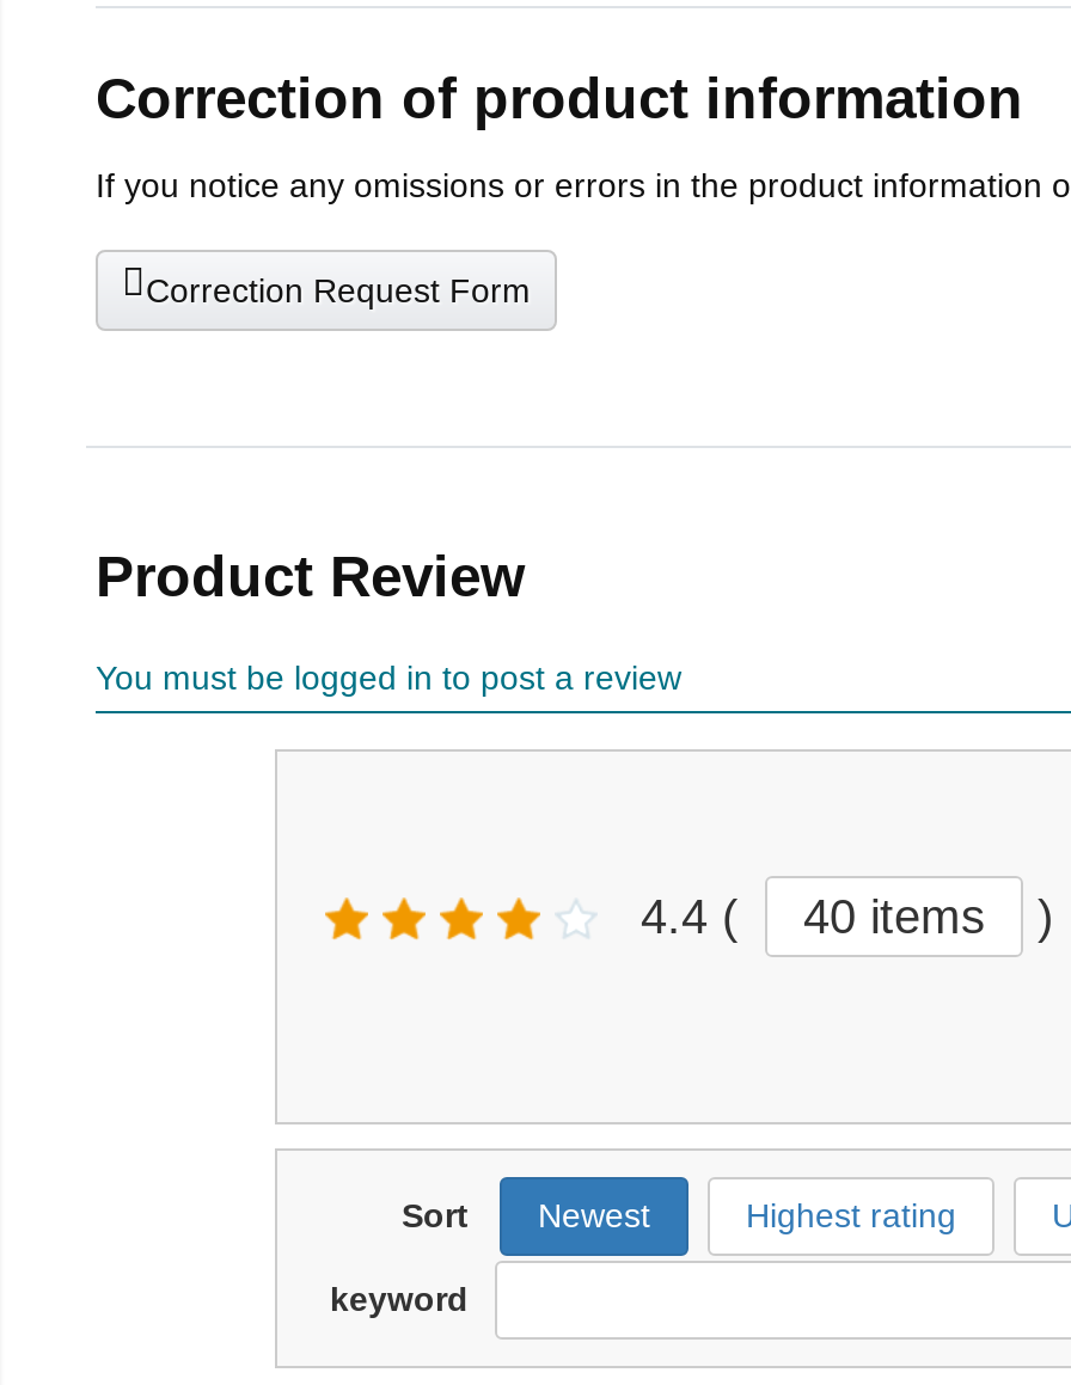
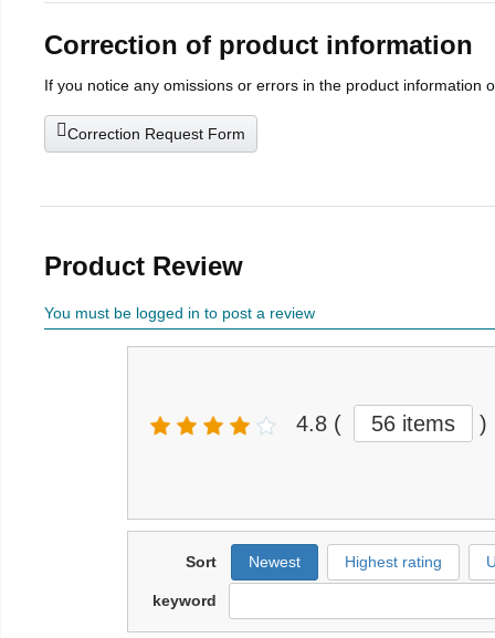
- 4.4 (
+ 4.8 (

- 40 items
+ 56 items
